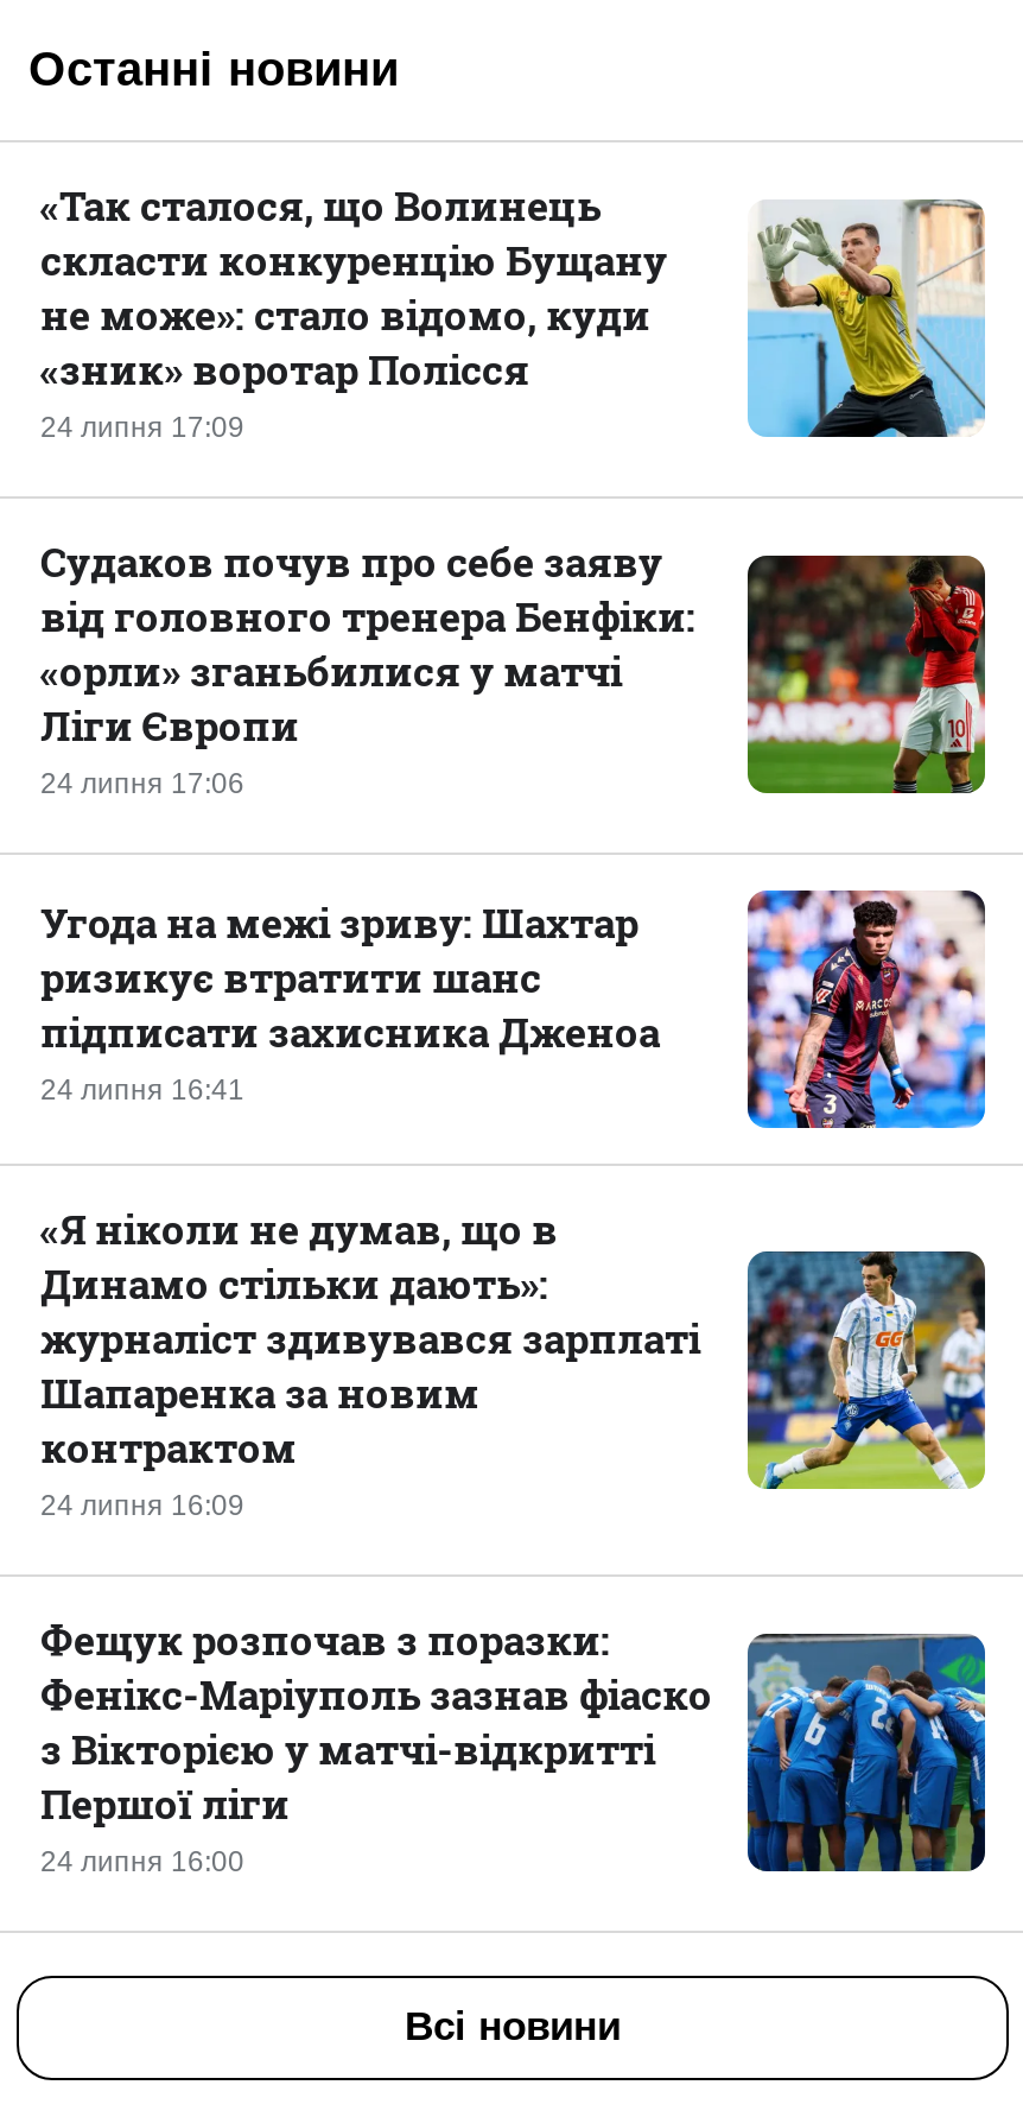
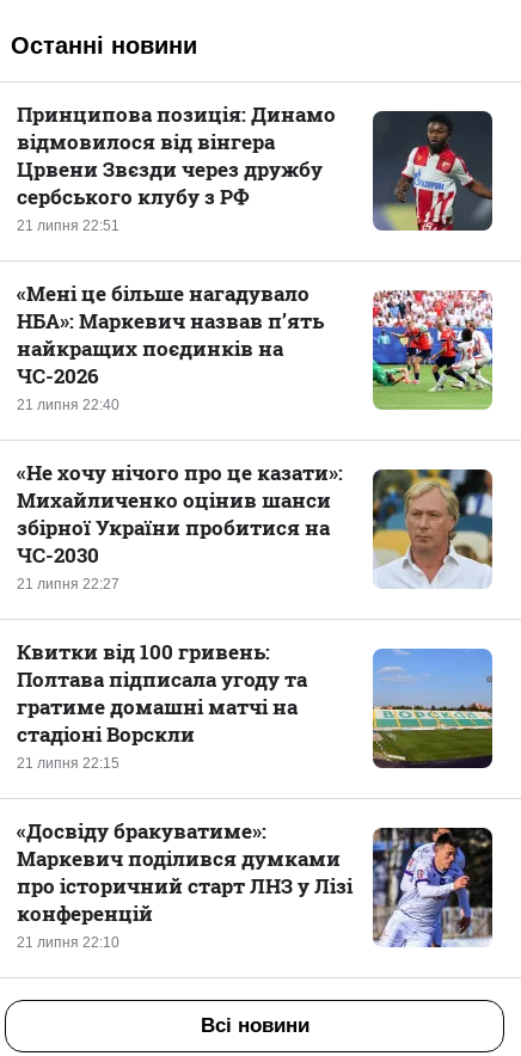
- [image]
- «Так сталося, що Волинець
- скласти конкуренцію Бущану
- не може»: стало відомо, куди
- «зник» воротар Полісся
+ [image]
+ Принципова позиція: Динамо
+ відмовилося від вінгера
+ Црвени Звєзди через дружбу
+ сербського клубу з РФ

- 24 липня 17:09
+ 21 липня 22:51

- [image]
- Судаков почув про себе заяву
- від головного тренера Бенфіки:
- «орли» зганьбилися у матчі
- Ліги Європи
+ [image]
+ «Мені це більше нагадувало
+ НБА»: Маркевич назвав п’ять
+ найкращих поєдинків на
+ ЧС-2026

- 24 липня 17:06
+ 21 липня 22:40

- [image]
- Угода на межі зриву: Шахтар
- ризикує втратити шанс
- підписати захисника Дженоа
+ [image]
+ «Не хочу нічого про це казати»:
+ Михайличенко оцінив шанси
+ збірної України пробитися на
+ ЧС-2030

- 24 липня 16:41
+ 21 липня 22:27

- «Я ніколи не думав, що в
- Динамо стільки дають»:
- журналіст здивувався зарплаті
- Шапаренка за новим
- контрактом
+ Квитки від 100 гривень:
+ Полтава підписала угоду та
+ гратиме домашні матчі на
+ стадіоні Ворскли

- [image]
+ [image]

- 24 липня 16:09
+ 21 липня 22:15

- [image]
- Фещук розпочав з поразки:
- Фенікс-Маріуполь зазнав фіаско
- з Вікторією у матчі-відкритті
- Першої ліги
+ [image]
+ «Досвіду бракуватиме»:
+ Маркевич поділився думками
+ про історичний старт ЛНЗ у Лізі
+ конференцій

- 24 липня 16:00
+ 21 липня 22:10
